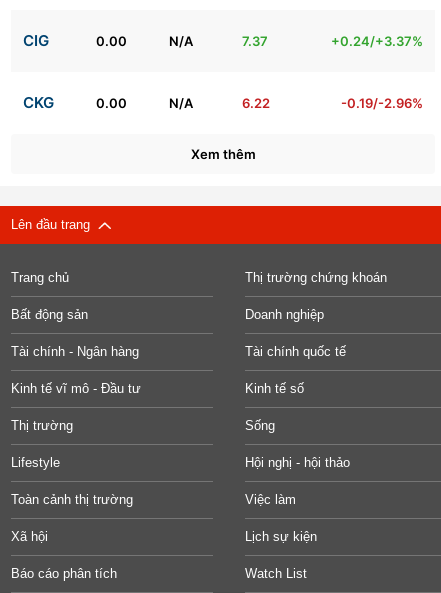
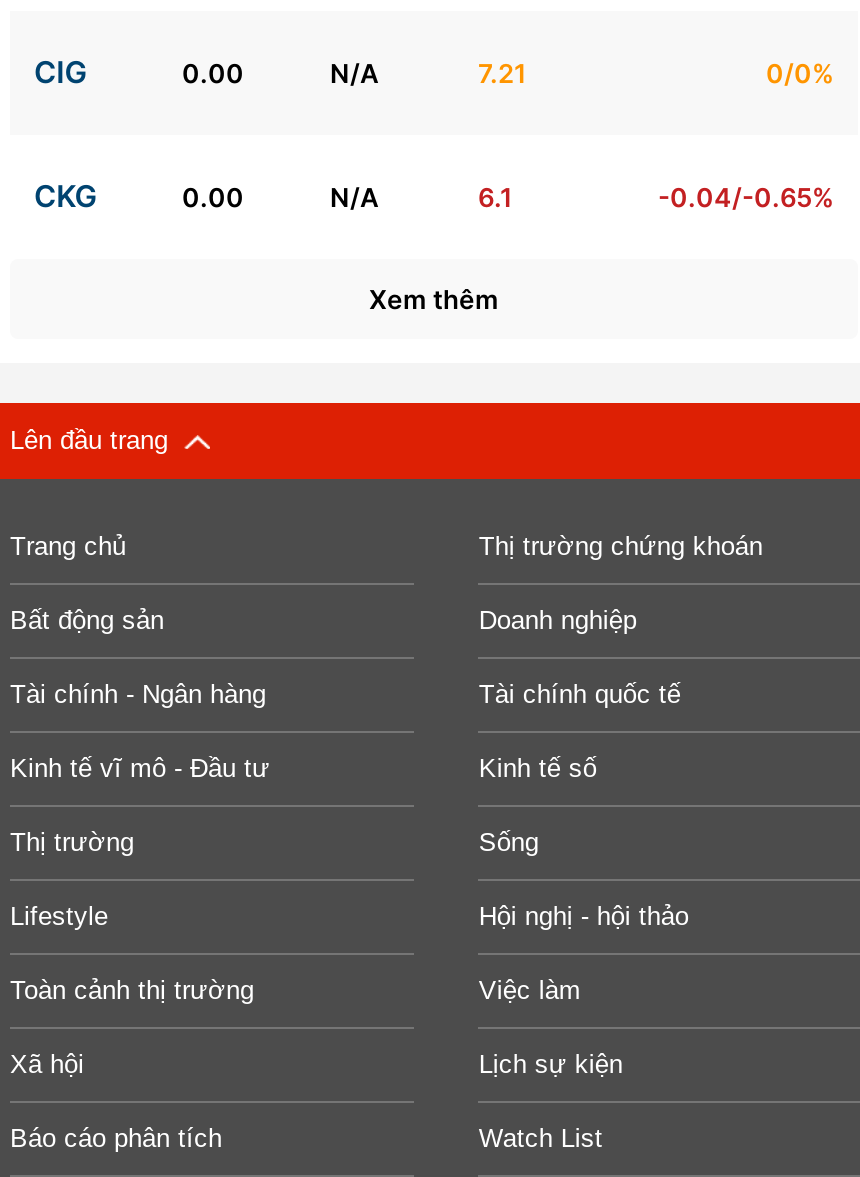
- 7.37
+ 7.21

- +0.24/+3.37%
+ 0/0%

- 6.22
+ 6.1

- -0.19/-2.96%
+ -0.04/-0.65%
